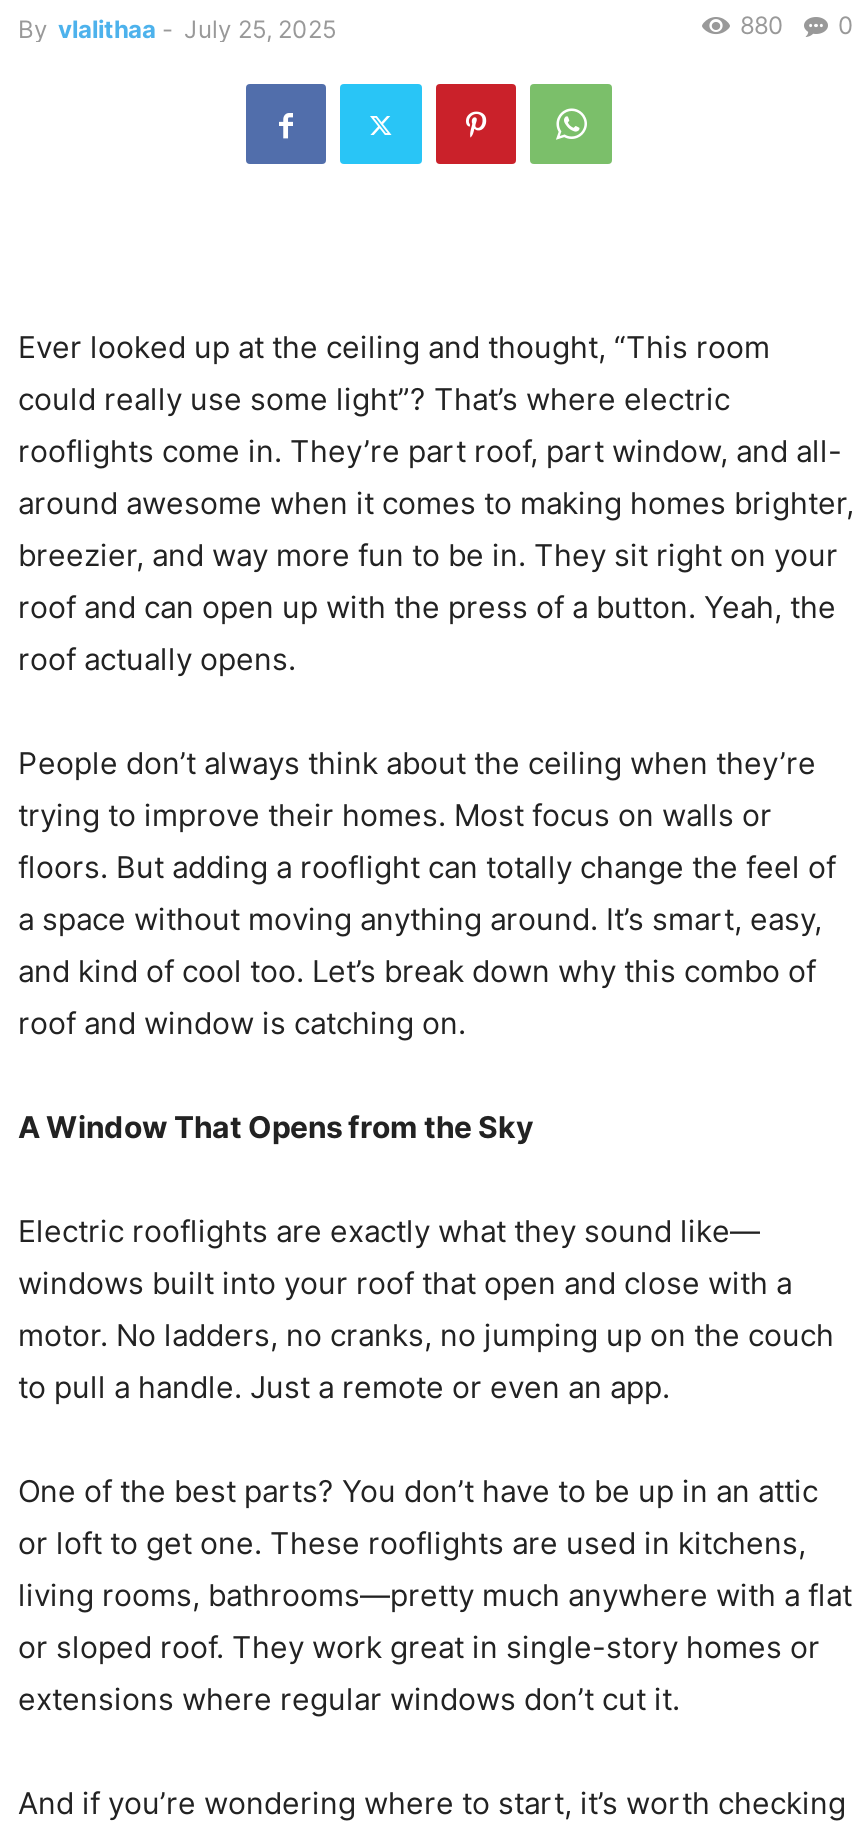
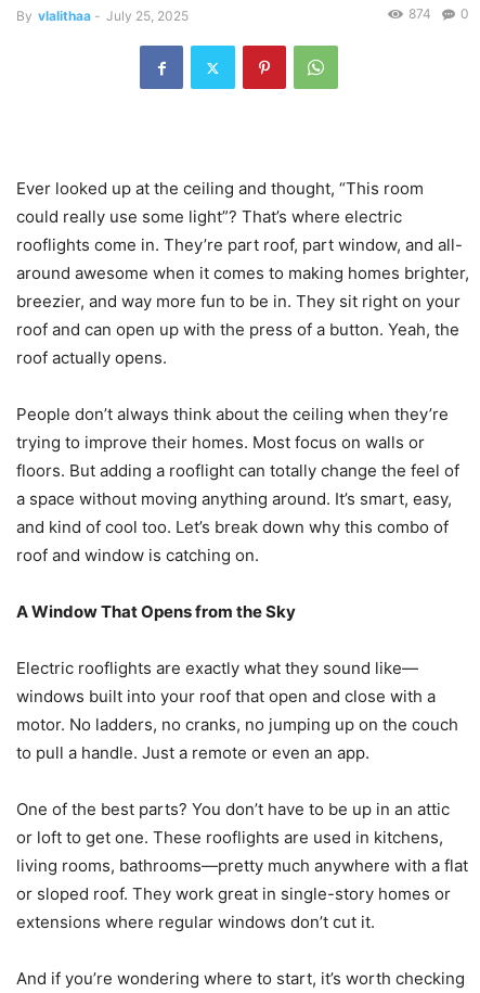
- 880 0
+ 874 0
